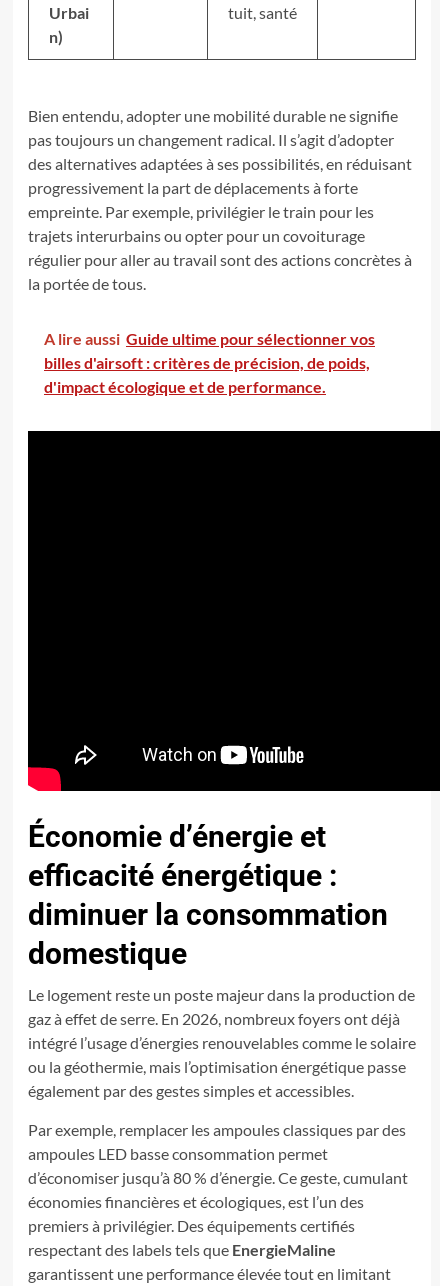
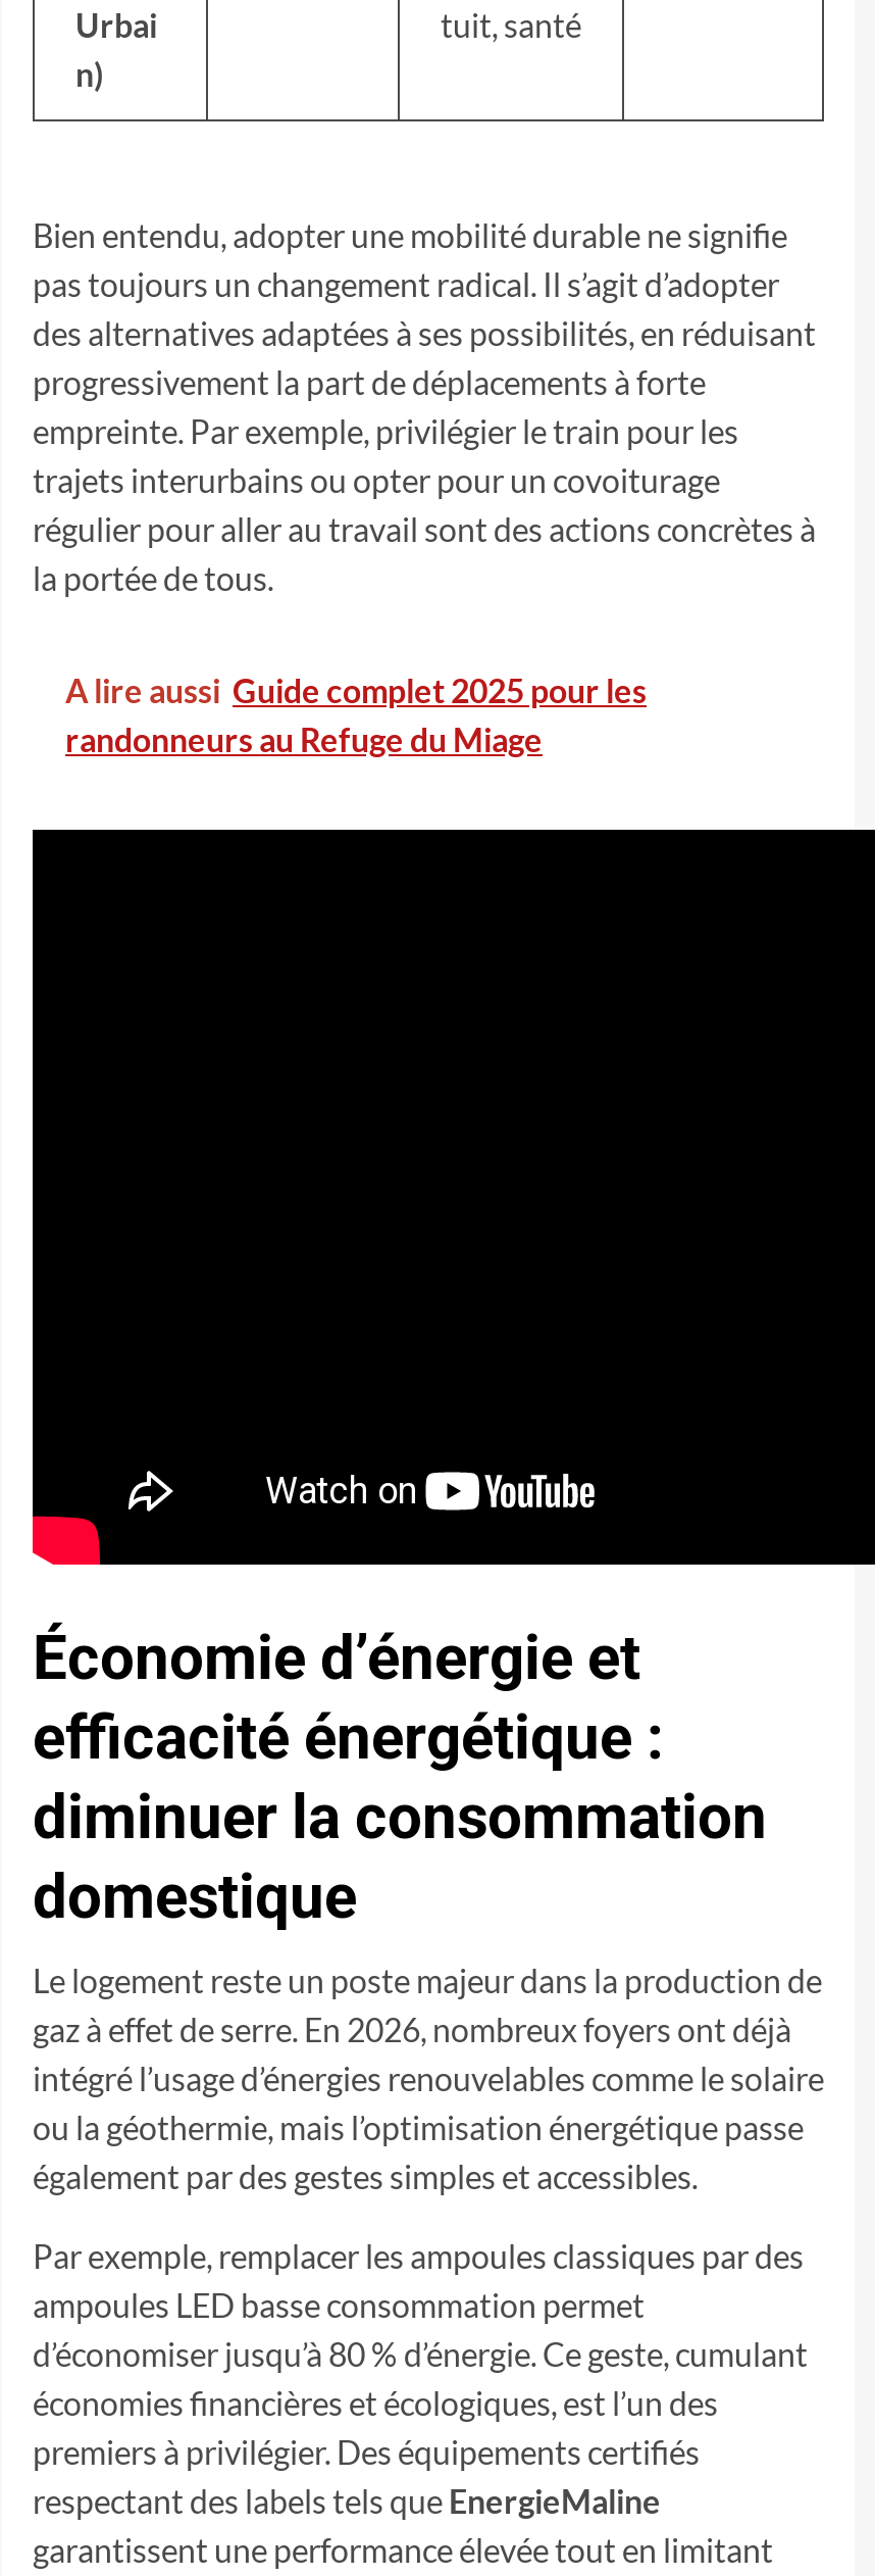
- A lire aussi Guide ultime pour sélectionner vos
- billes d'airsoft : critères de précision, de poids,
- d'impact écologique et de performance.
+ A lire aussi Guide complet 2025 pour les
+ randonneurs au Refuge du Miage
